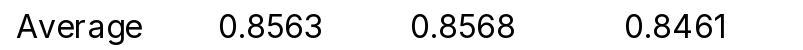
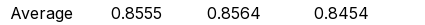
- Average 0.8563
+ Average 0.8555

- 0.8568
+ 0.8564

- 0.8461
+ 0.8454
